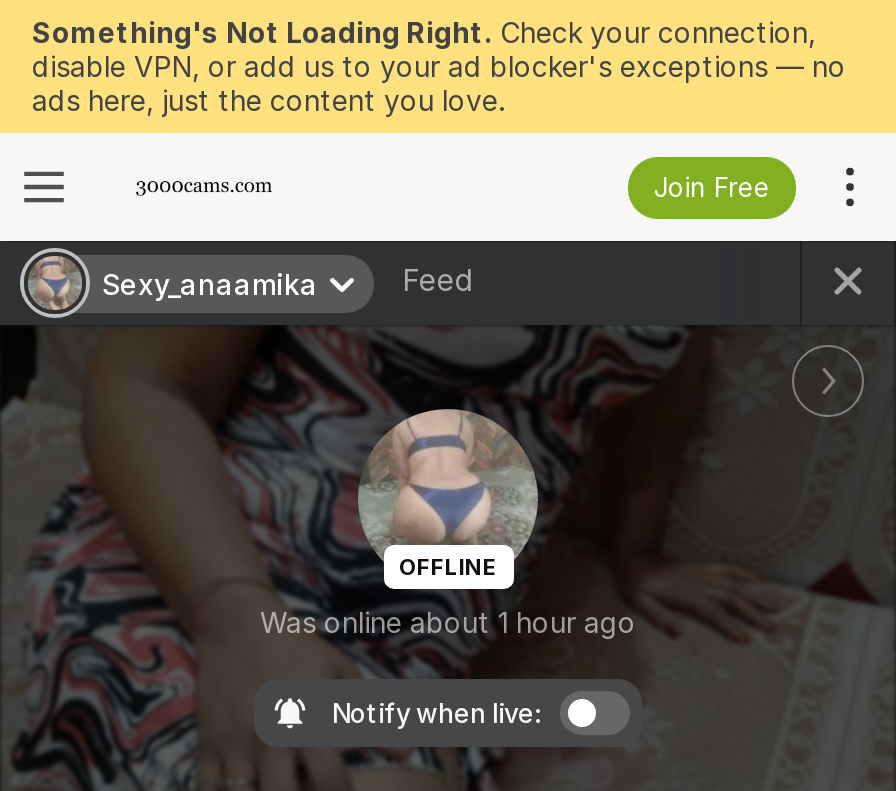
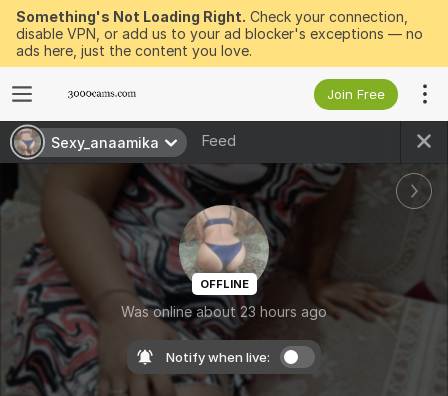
- Was online about 1 hour ago
+ Was online about 23 hours ago
